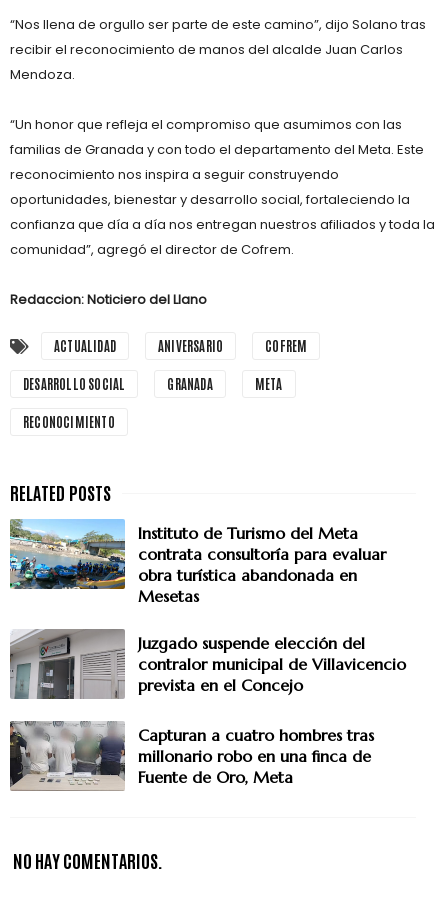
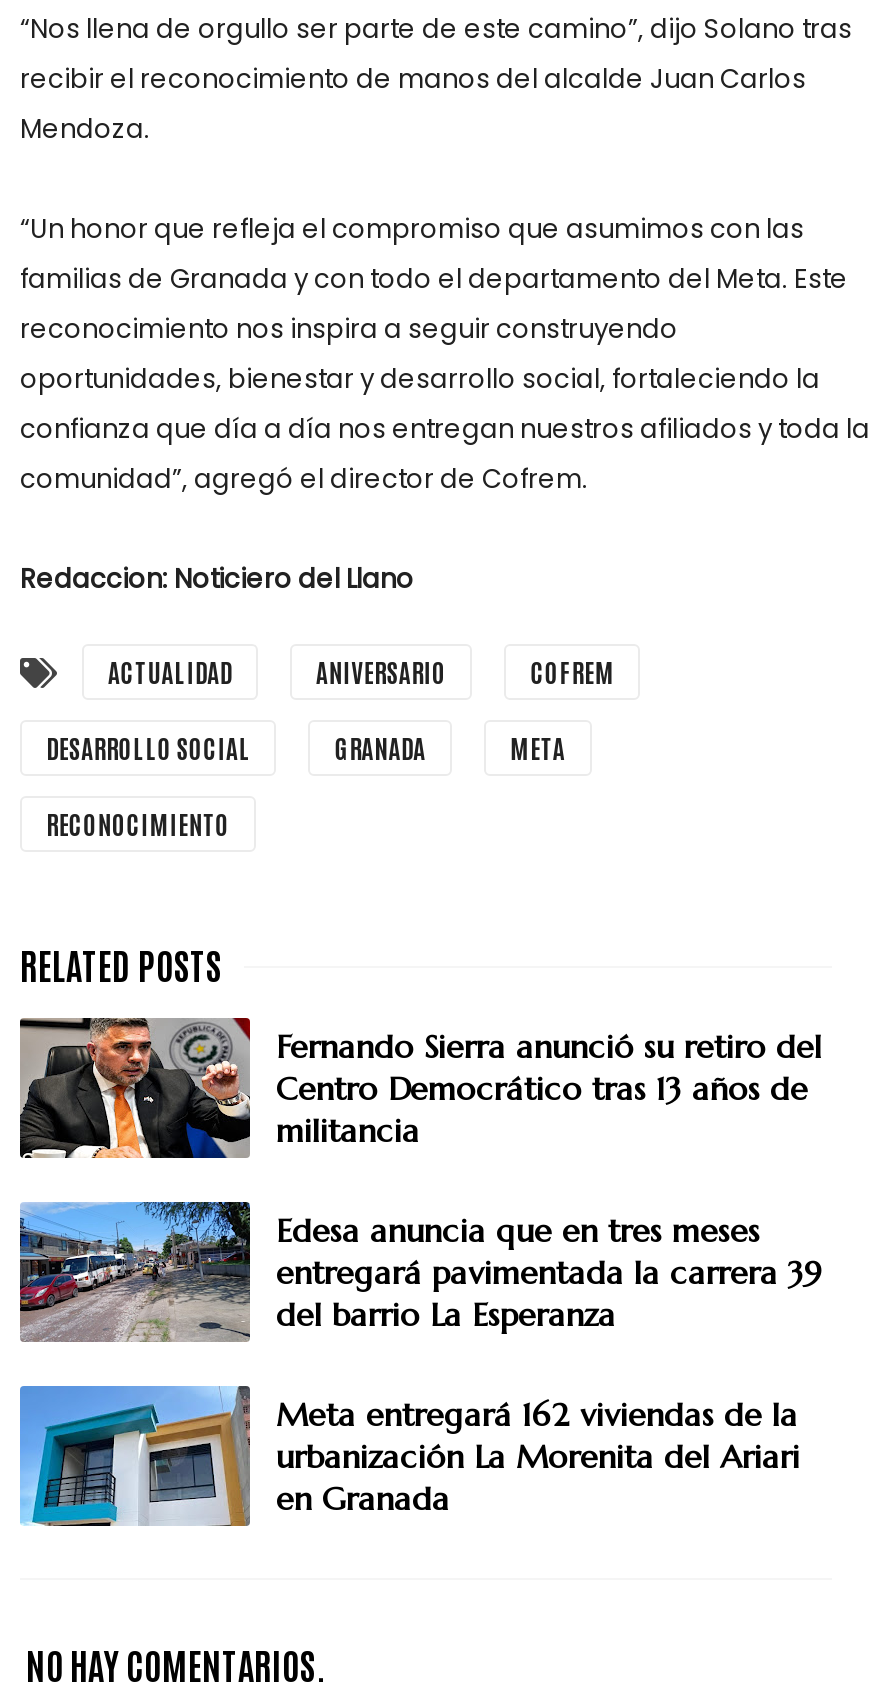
- [image]
- Instituto de Turismo del Meta
- contrata consultoría para evaluar
- obra turística abandonada en
- Mesetas
+ [image]
+ Fernando Sierra anunció su retiro del
+ Centro Democrático tras 13 años de
+ militancia

- [image]
- Juzgado suspende elección del
- contralor municipal de Villavicencio
- prevista en el Concejo
+ [image]
+ Edesa anuncia que en tres meses
+ entregará pavimentada la carrera 39
+ del barrio La Esperanza

- [image]
- Capturan a cuatro hombres tras
- millonario robo en una finca de
- Fuente de Oro, Meta
+ [image]
+ Meta entregará 162 viviendas de la
+ urbanización La Morenita del Ariari
+ en Granada
